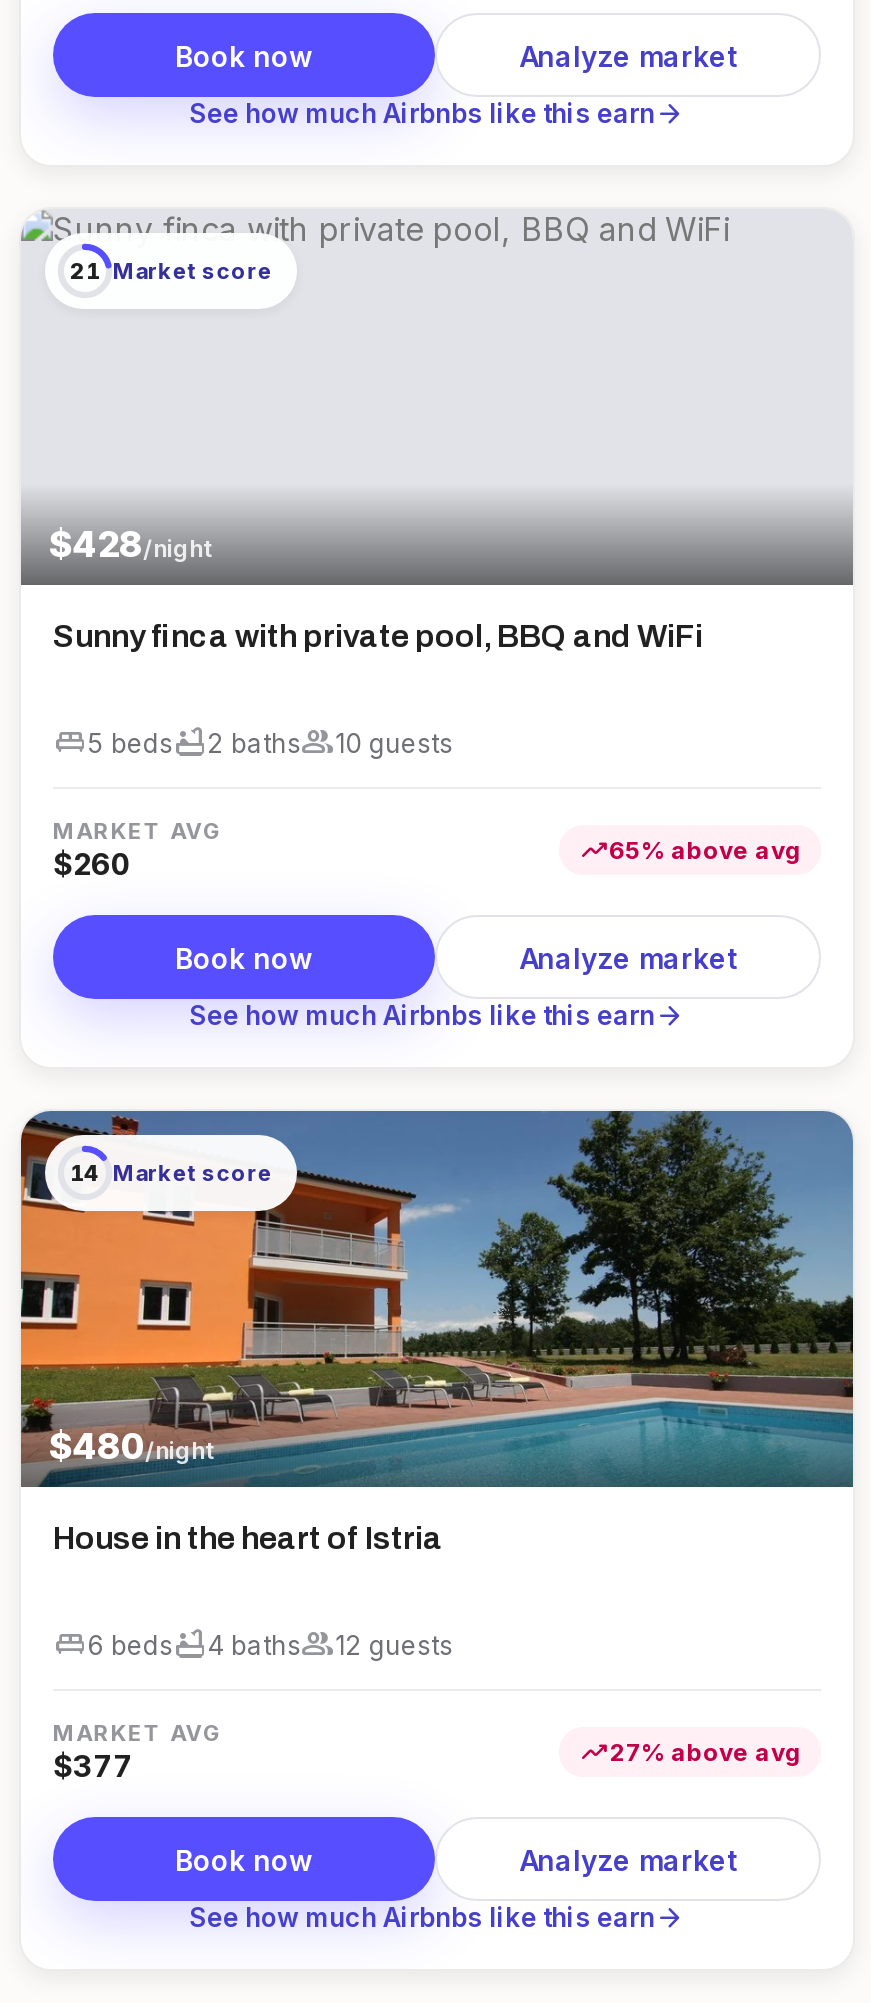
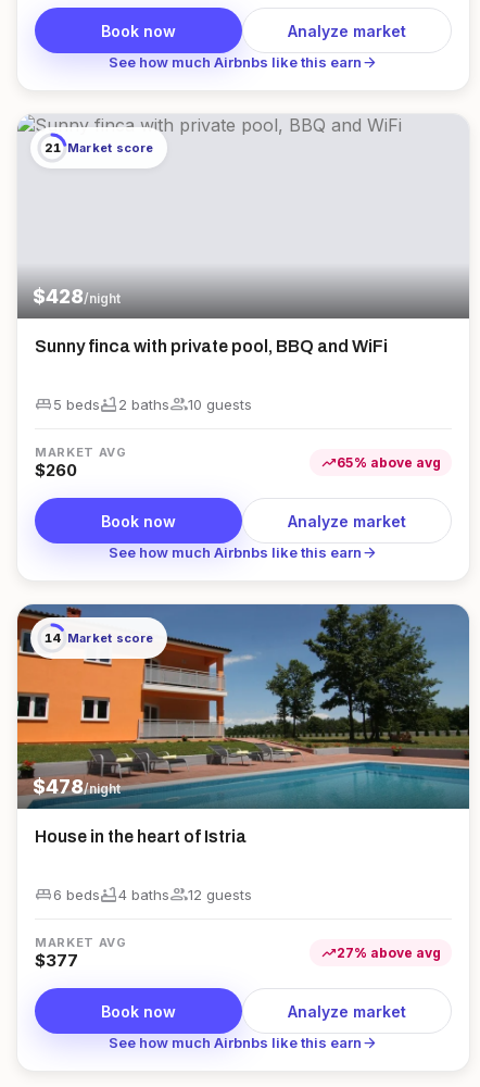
- $480/night
+ $478/night
